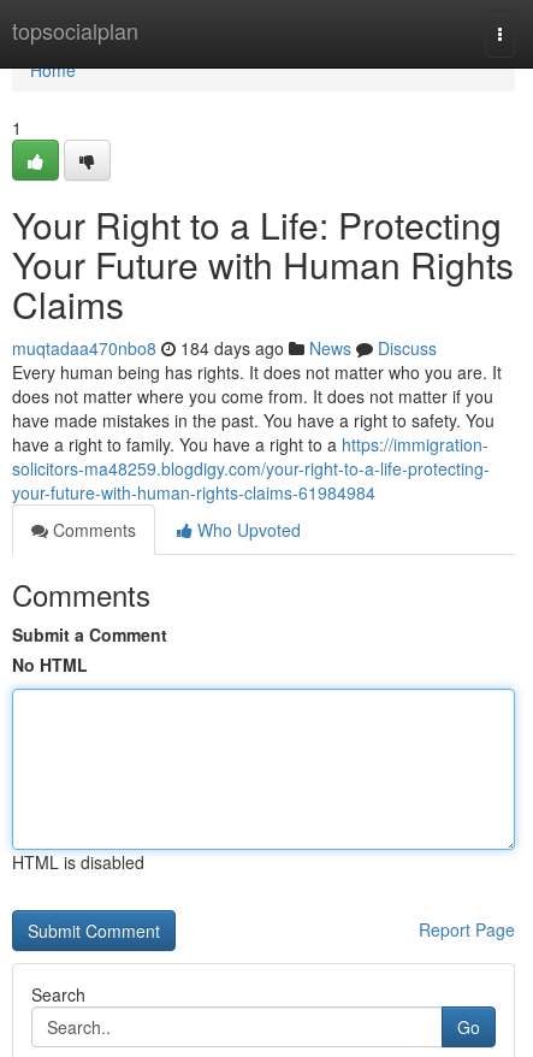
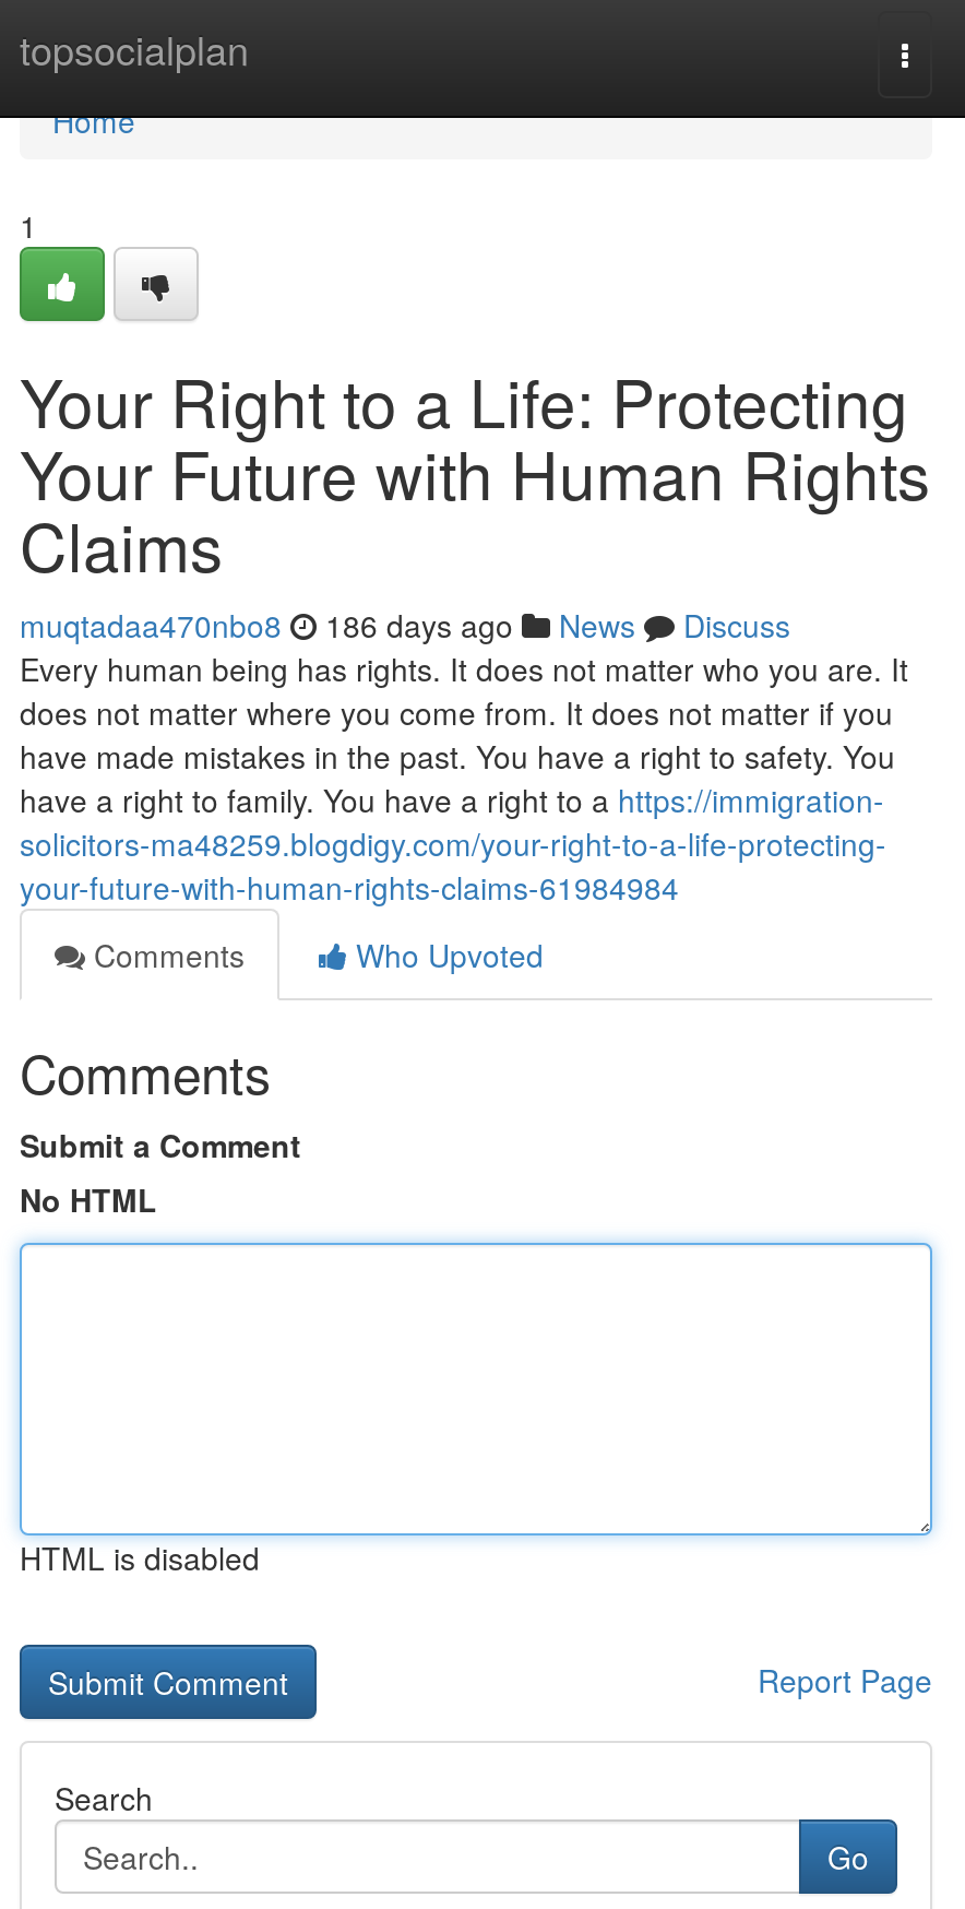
- muqtadaa470nbo8 184 days ago News Discuss
+ muqtadaa470nbo8 186 days ago News Discuss
